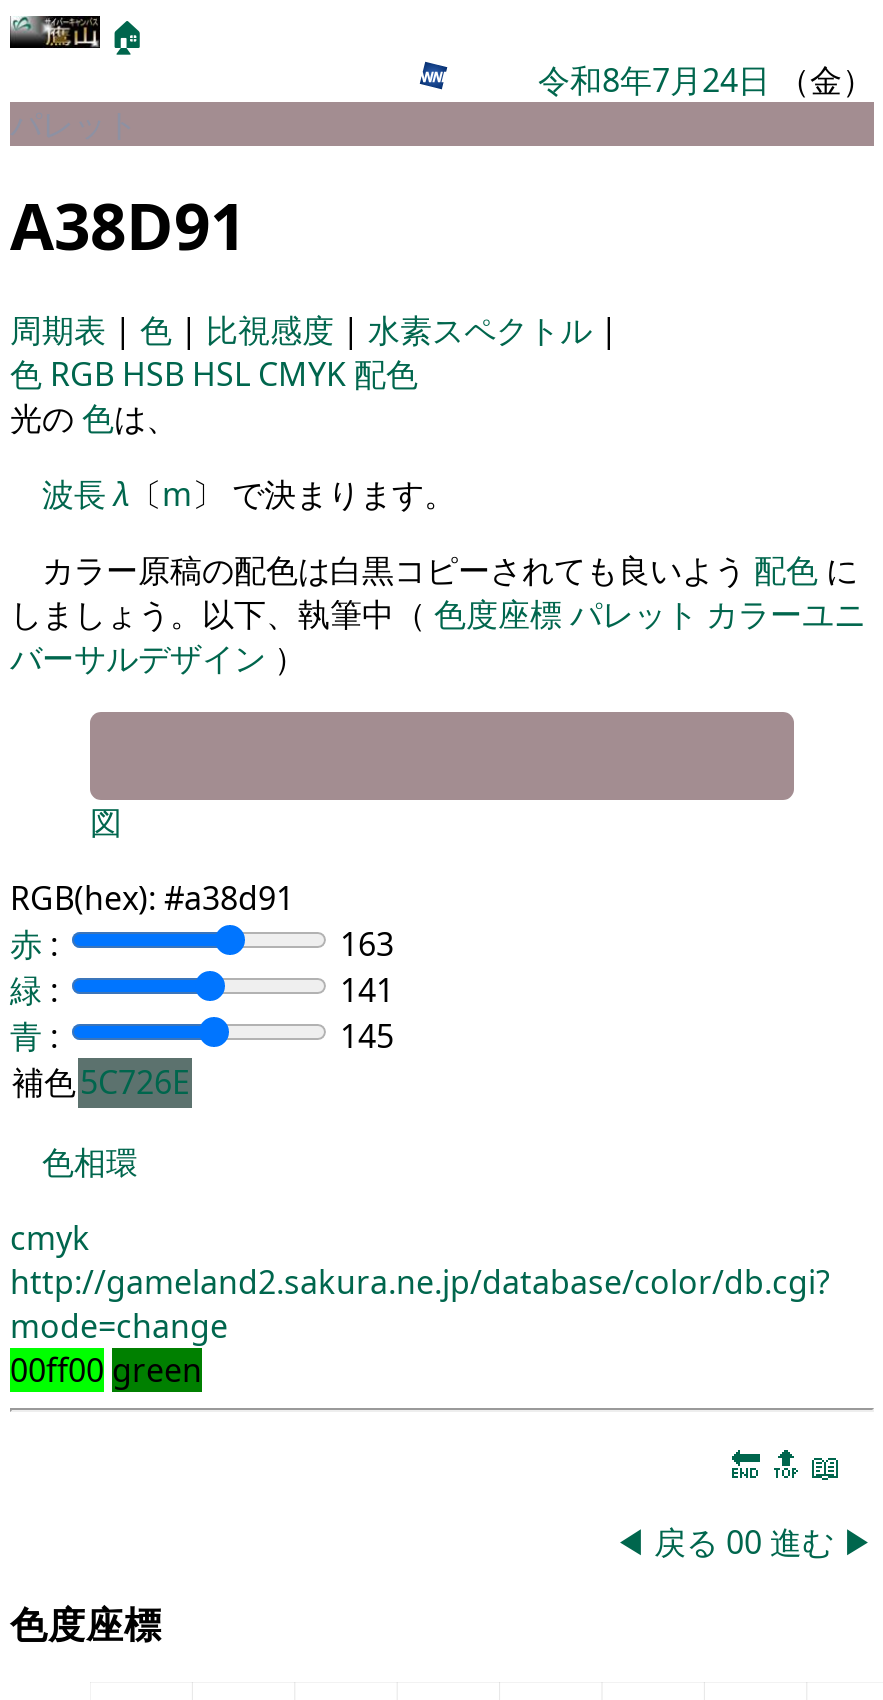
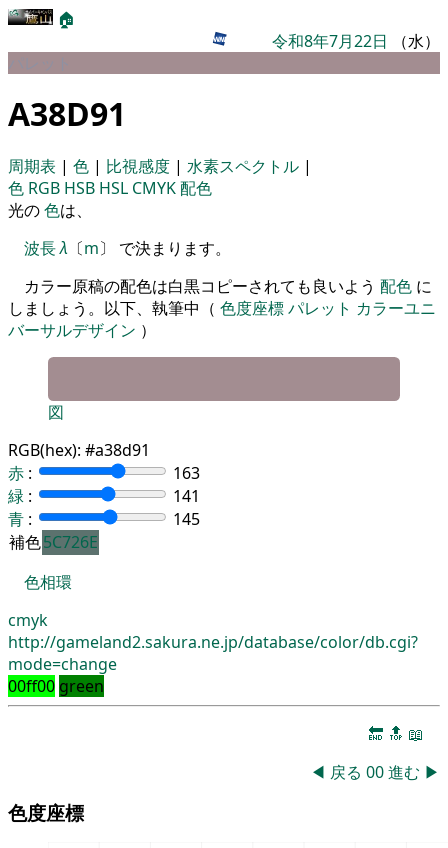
- 令和8年7月24日（金）
+ 令和8年7月22日（水）
